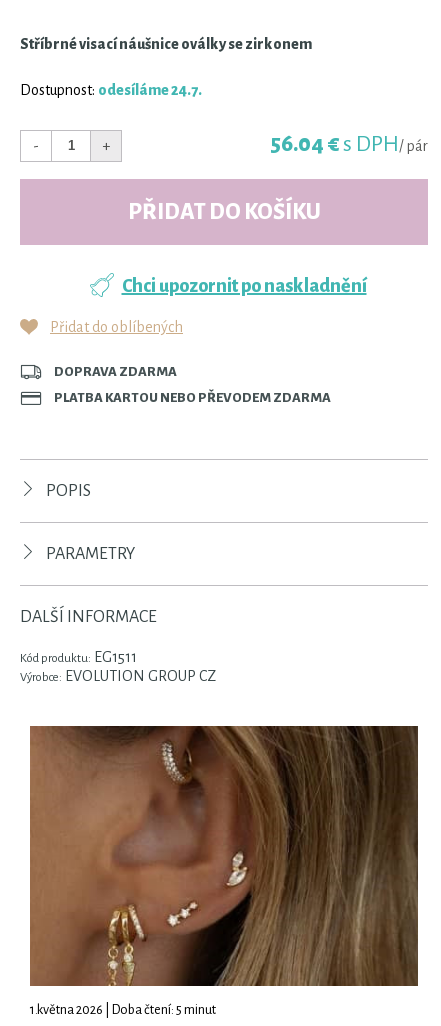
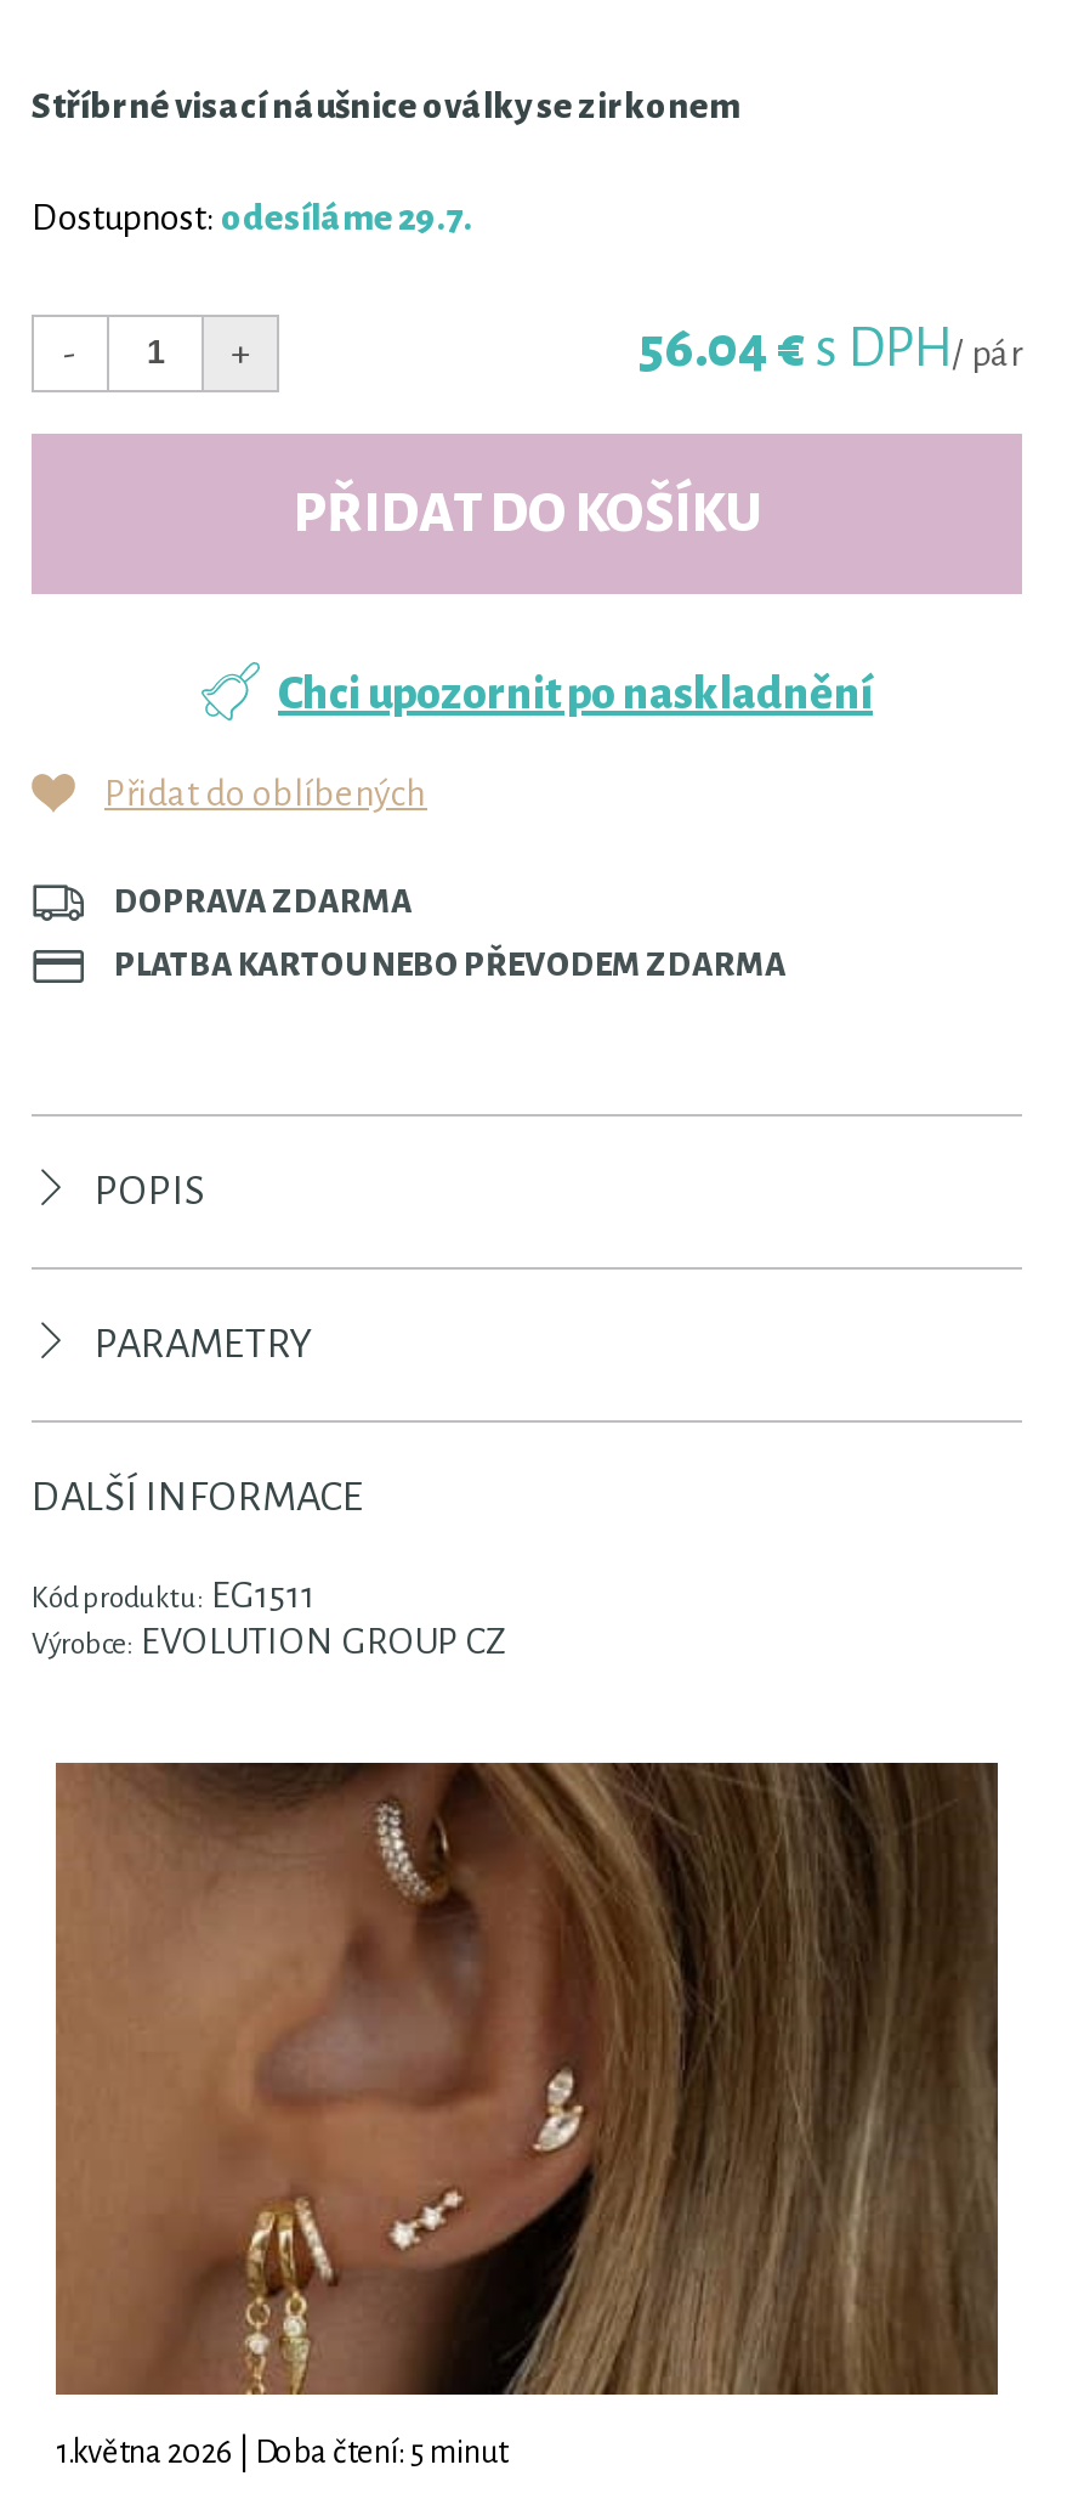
- Dostupnost: odesíláme 24.7.
+ Dostupnost: odesíláme 29.7.
